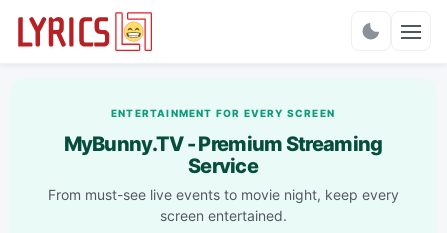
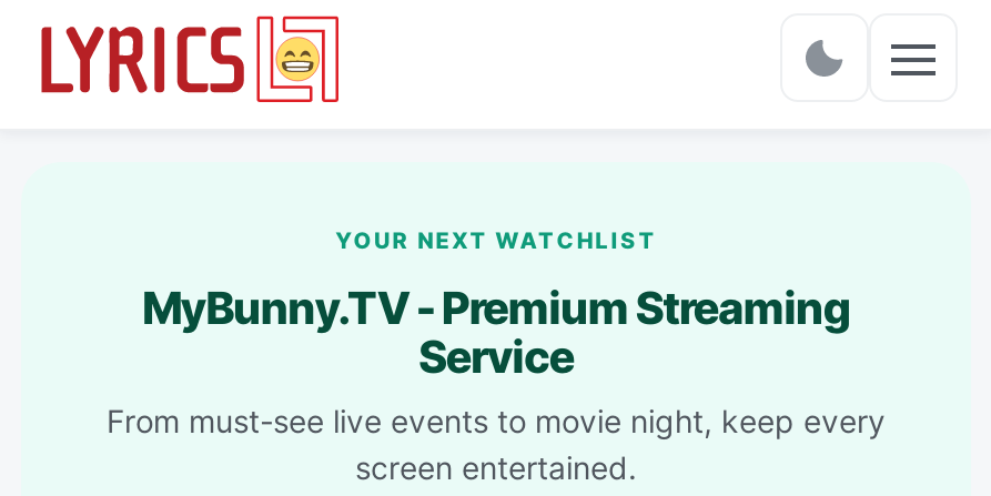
- ENTERTAINMENT FOR EVERY SCREEN
+ YOUR NEXT WATCHLIST
